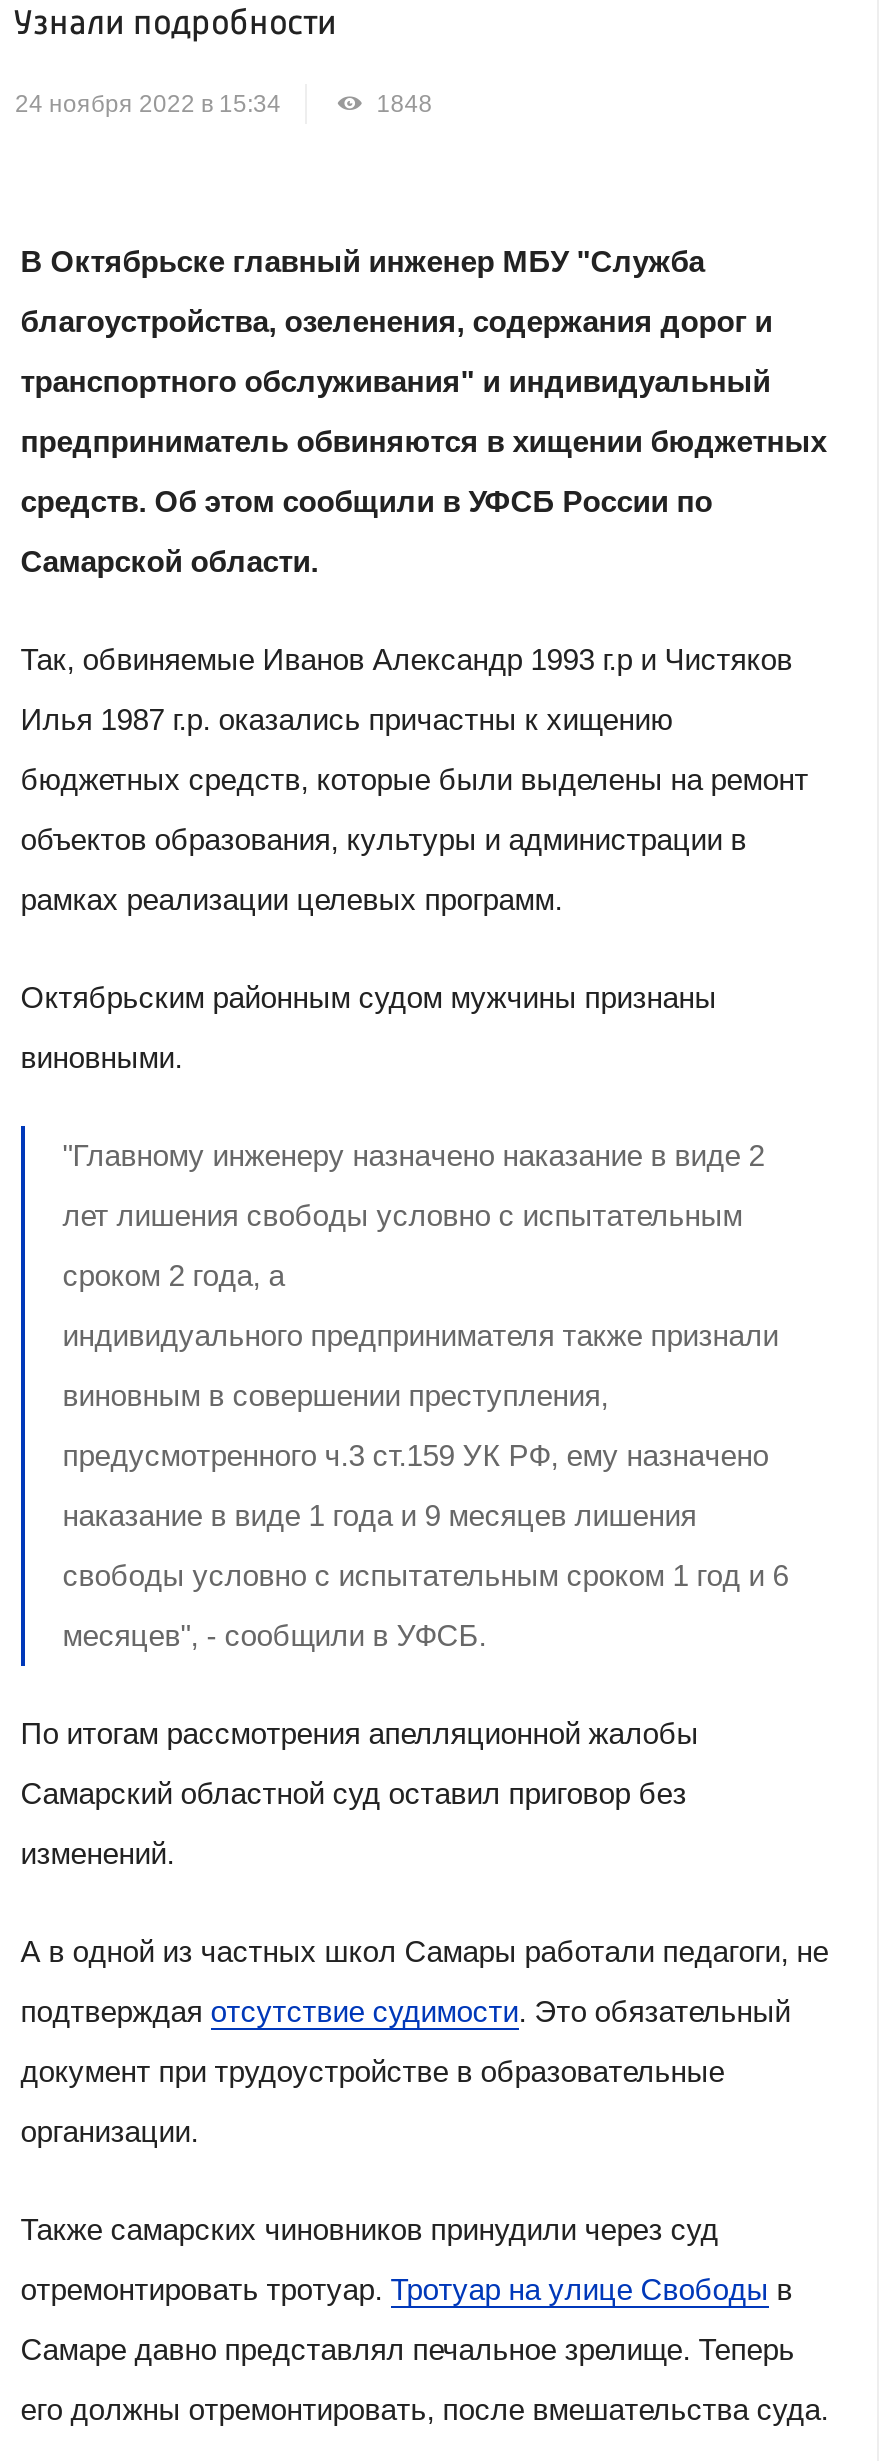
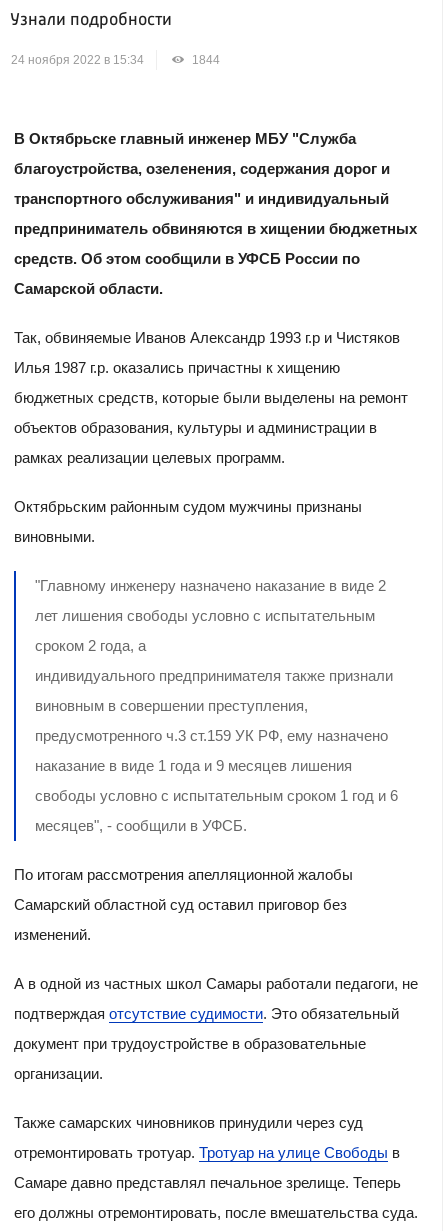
- 1848
+ 1844
